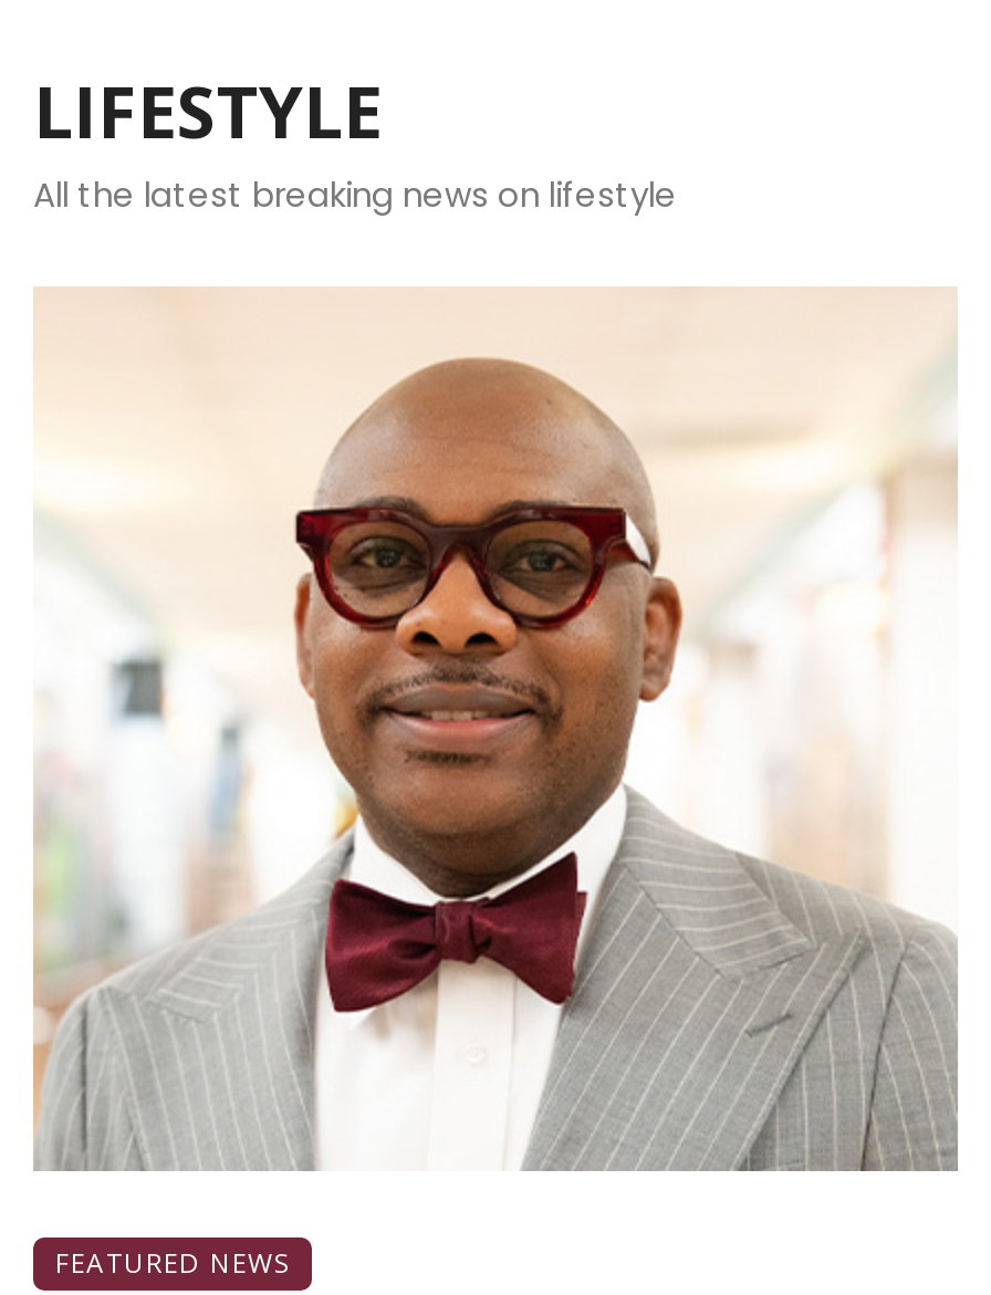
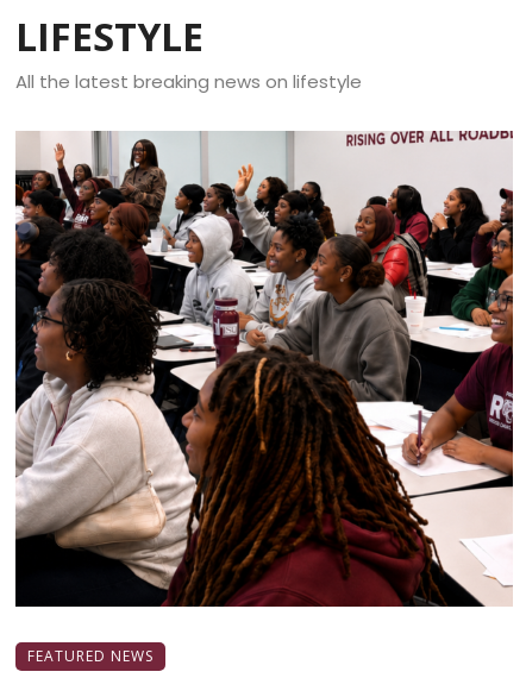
- [image]
+ [image]
